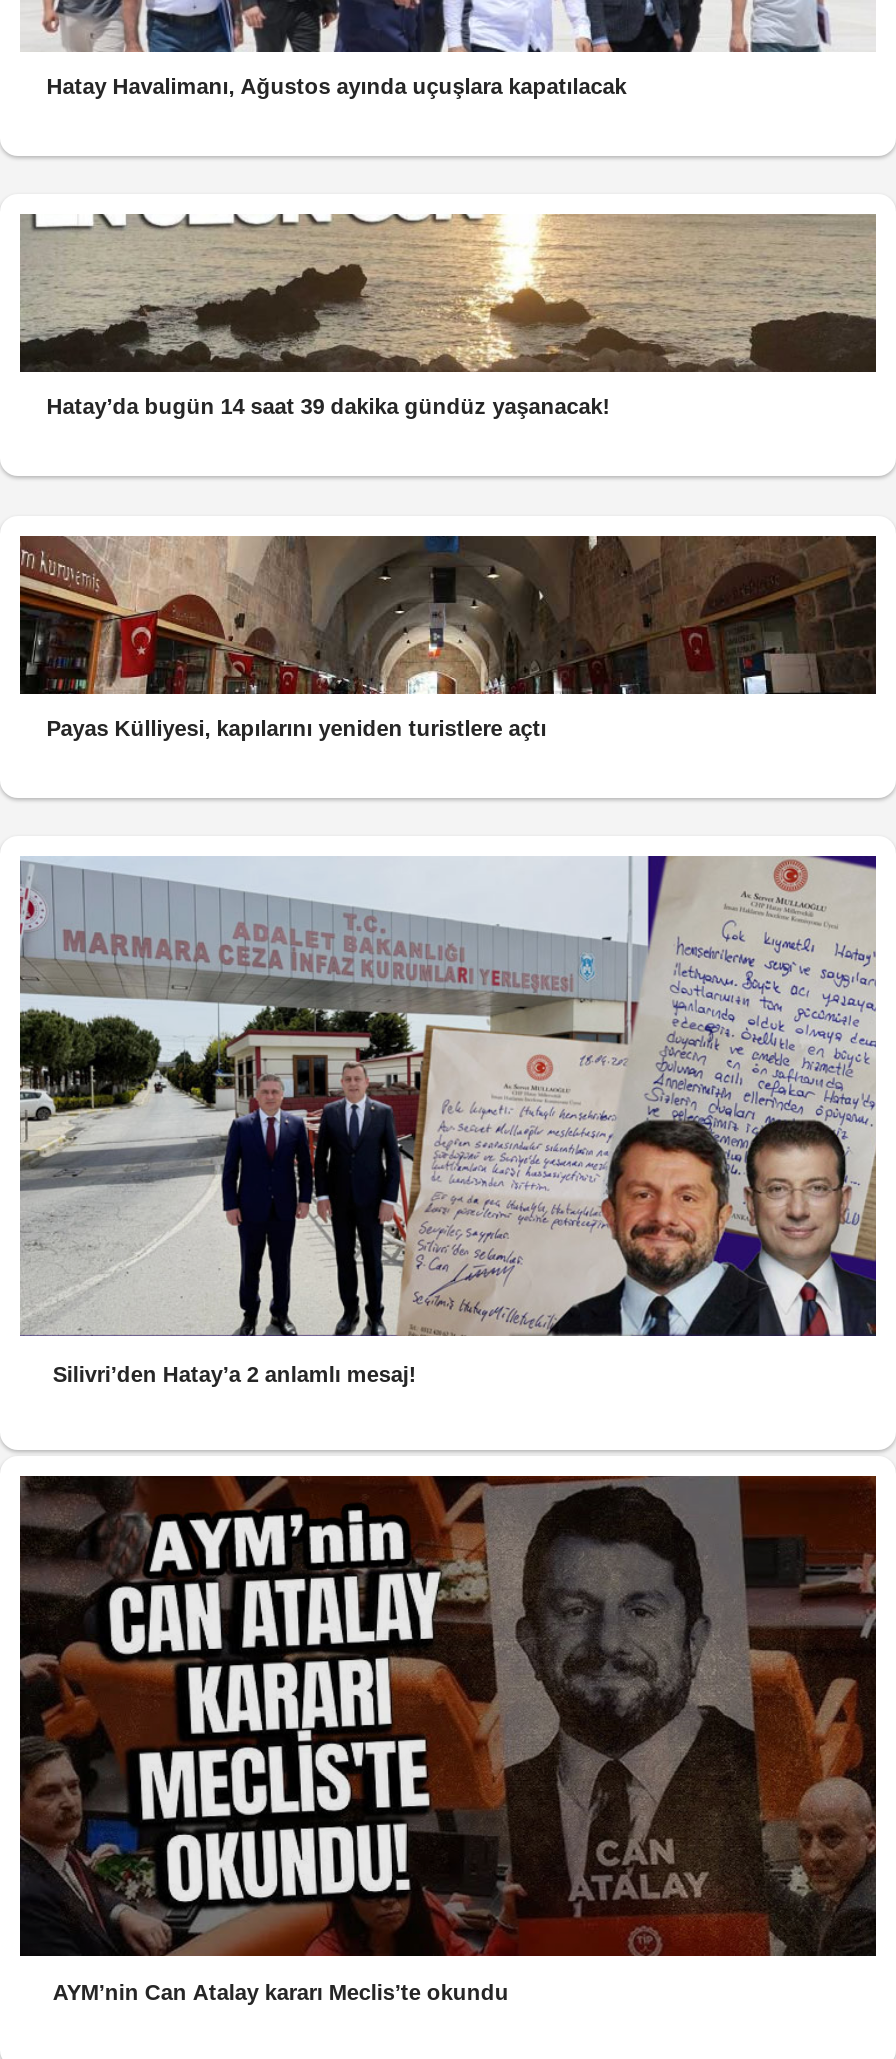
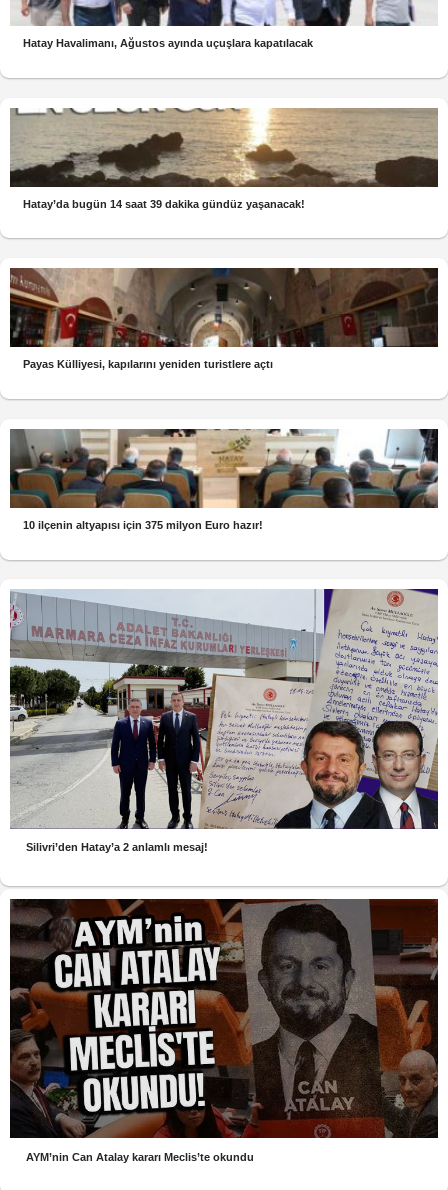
+ [image]
+ 10 ilçenin altyapısı için 375 milyon Euro hazır!
